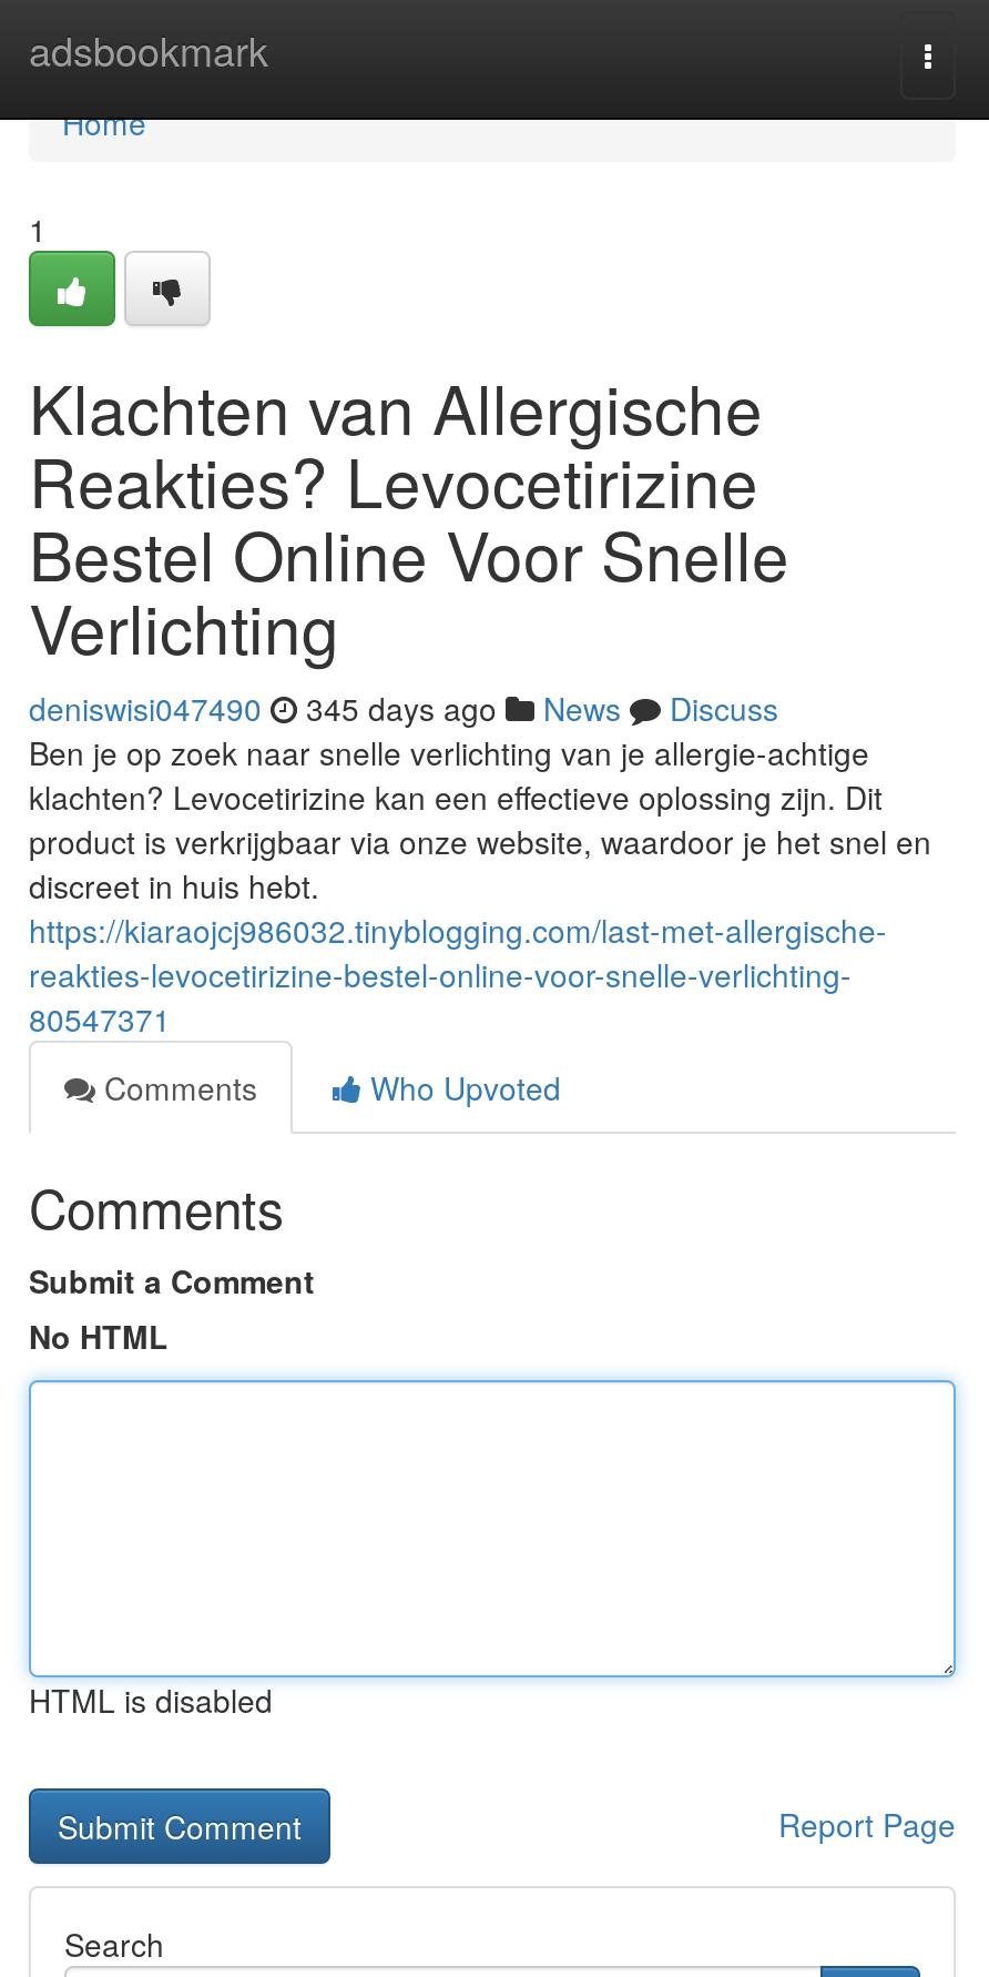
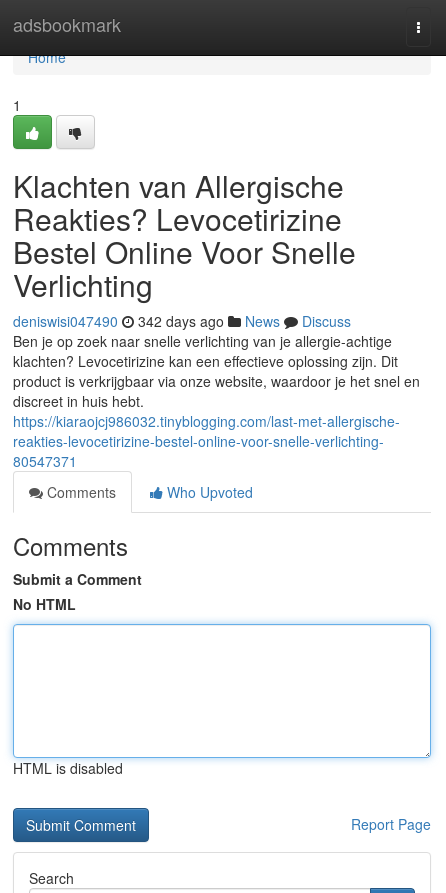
- deniswisi047490 345 days ago News Discuss
+ deniswisi047490 342 days ago News Discuss
